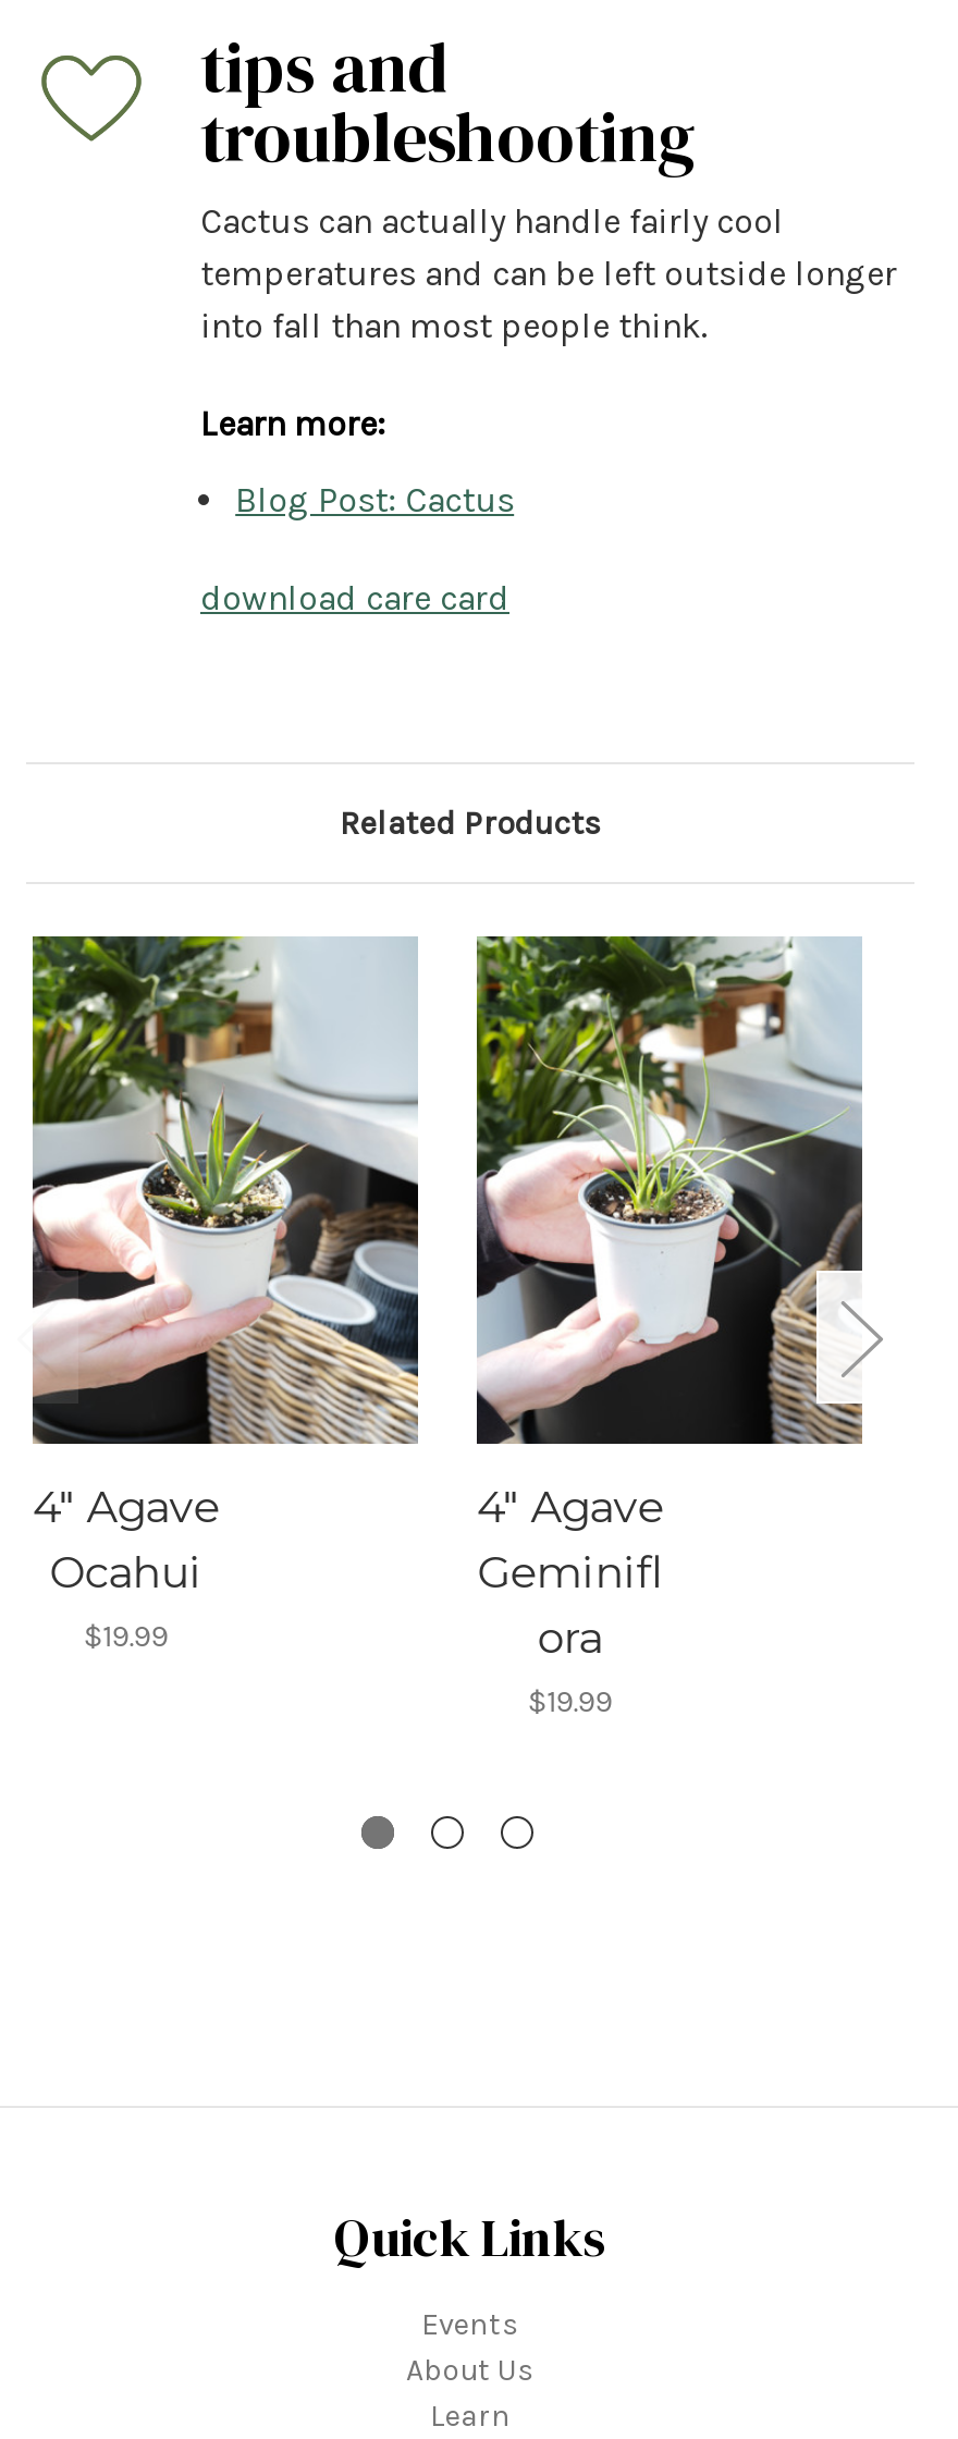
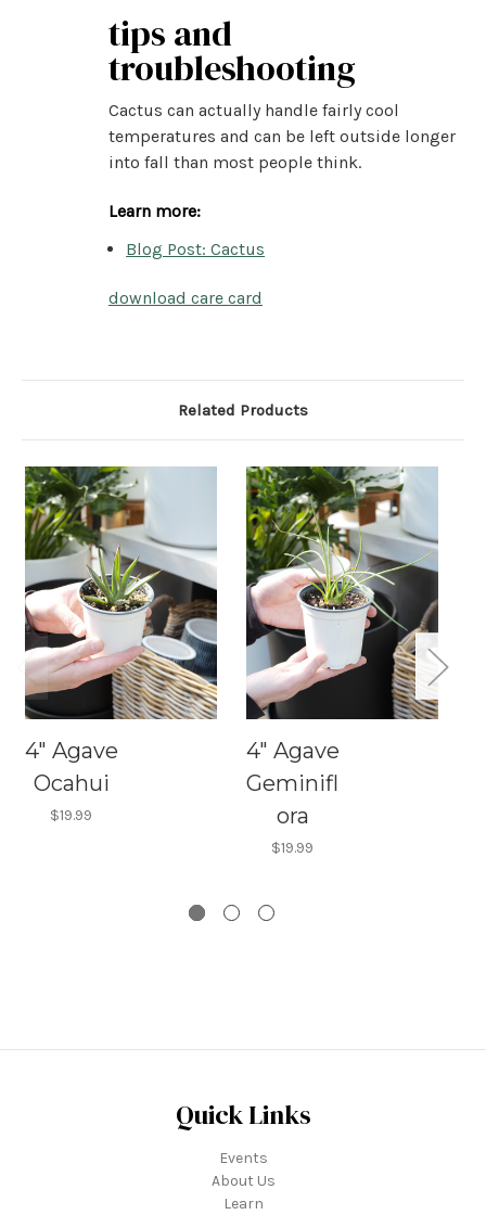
- [image]
